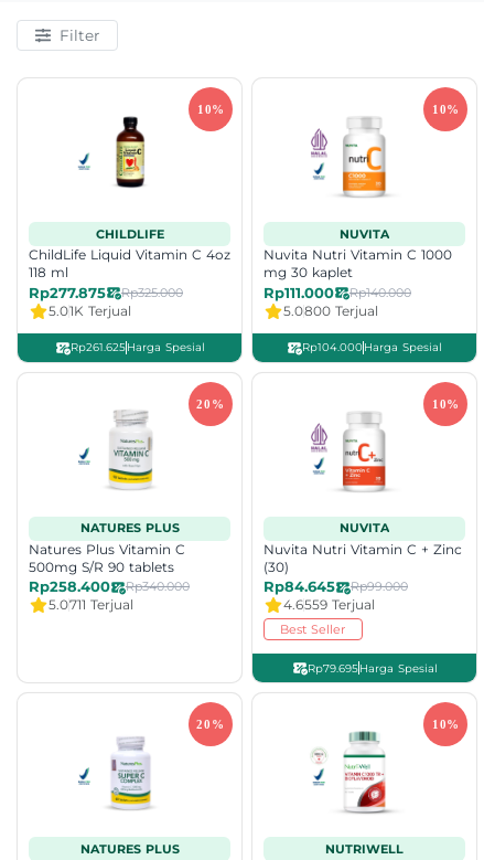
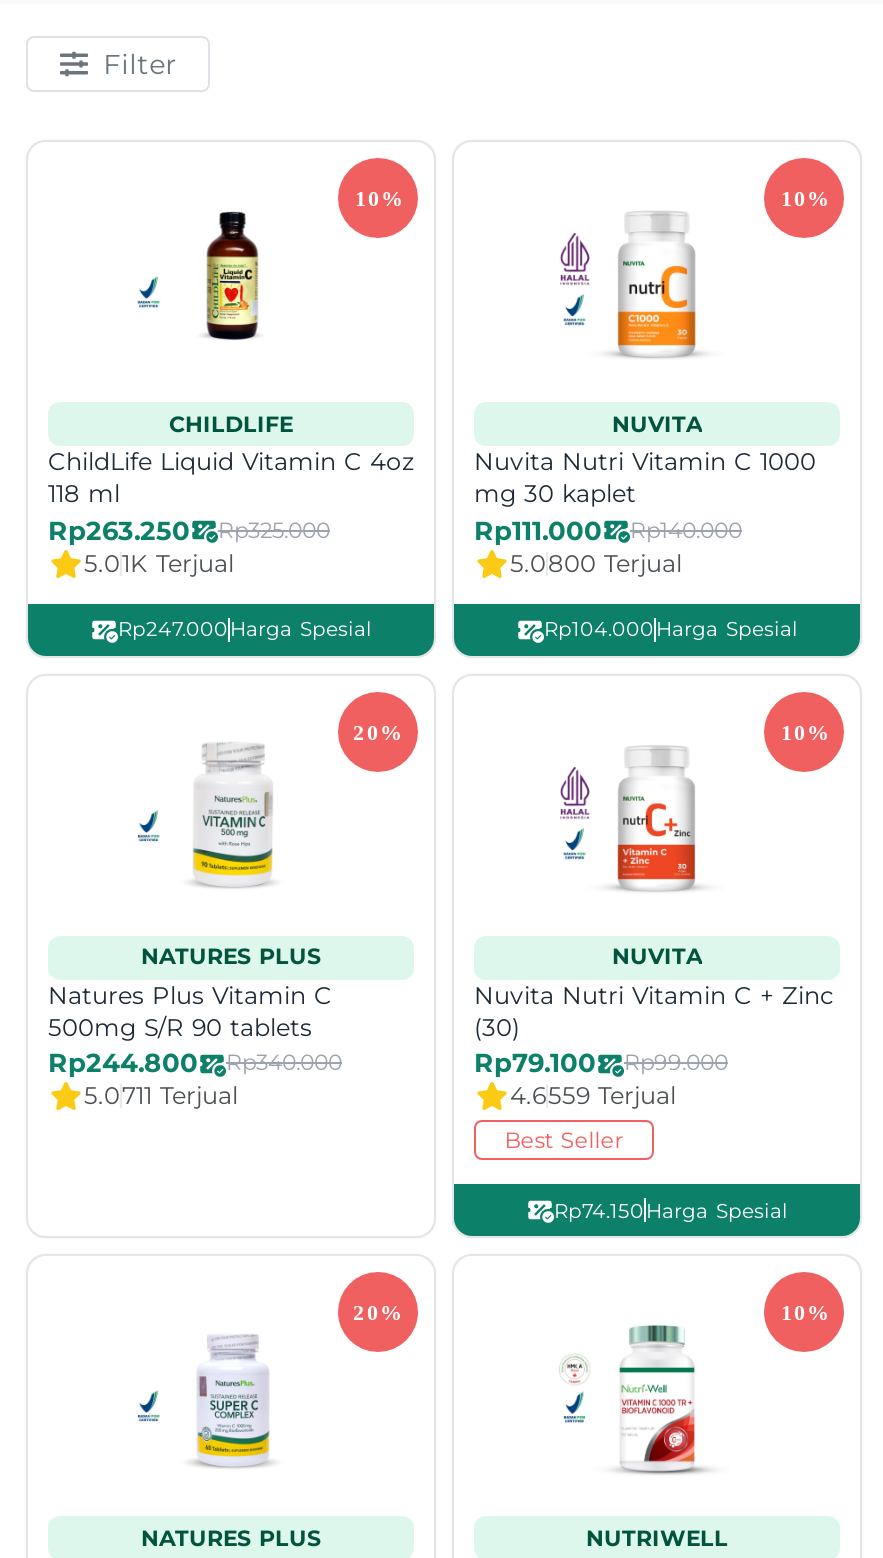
- Rp277.875 Rp325.000
+ Rp263.250 Rp325.000

- Rp261.625Harga Spesial
+ Rp247.000Harga Spesial

- Rp258.400 Rp340.000
+ Rp244.800 Rp340.000

- Rp84.645
+ Rp79.100

- Rp79.695Harga Spesial
+ Rp74.150Harga Spesial
